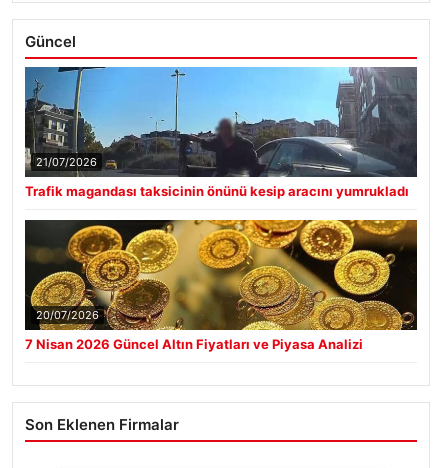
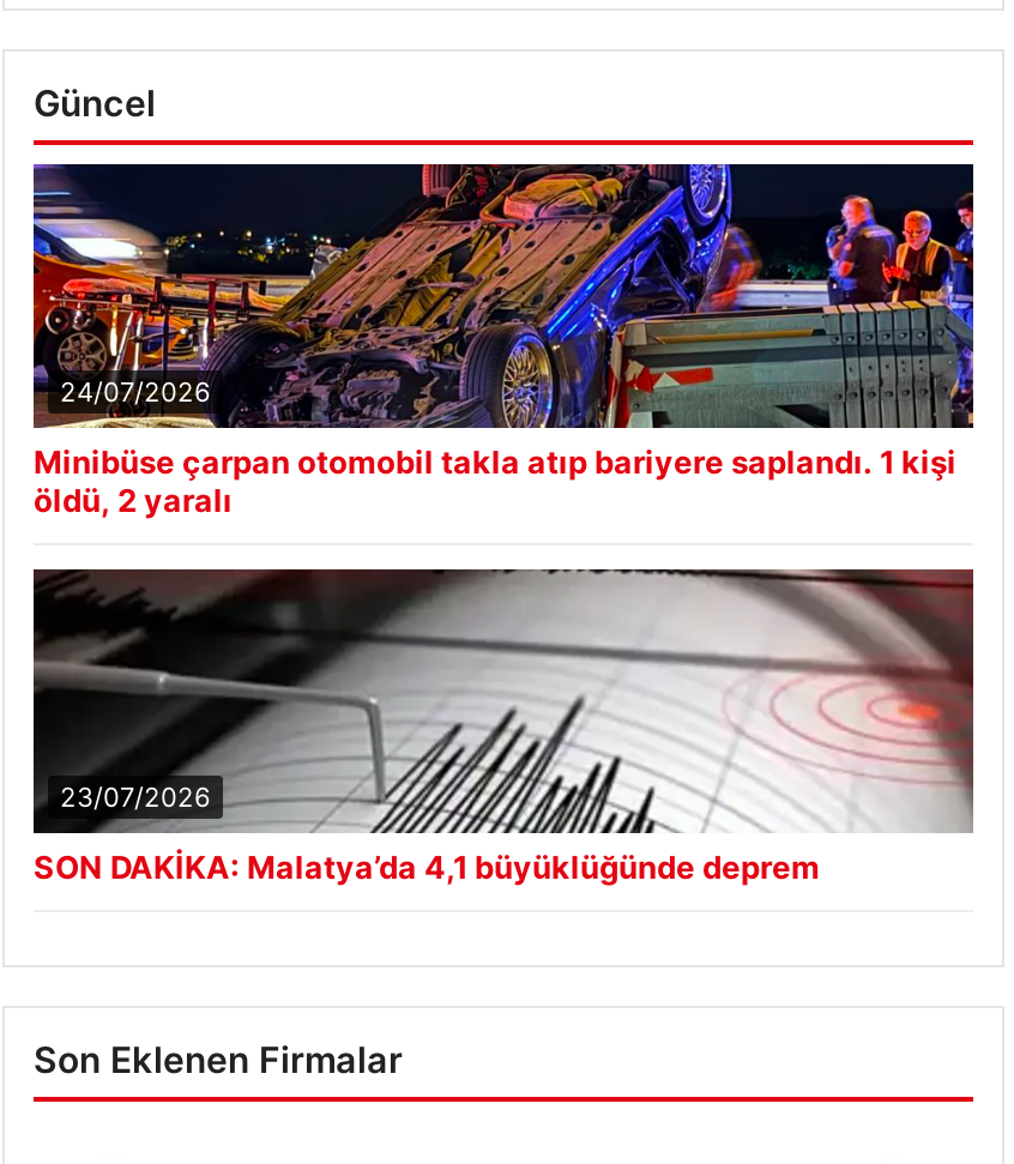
- [image]
- 21/07/2026
+ [image]
+ 24/07/2026

- Trafik magandası taksicinin önünü kesip aracını yumrukladı
+ Minibüse çarpan otomobil takla atıp bariyere saplandı. 1 kişi
+ öldü, 2 yaralı

- [image]
- 20/07/2026
+ [image]
+ 23/07/2026

- 7 Nisan 2026 Güncel Altın Fiyatları ve Piyasa Analizi
+ SON DAKİKA: Malatya’da 4,1 büyüklüğünde deprem
